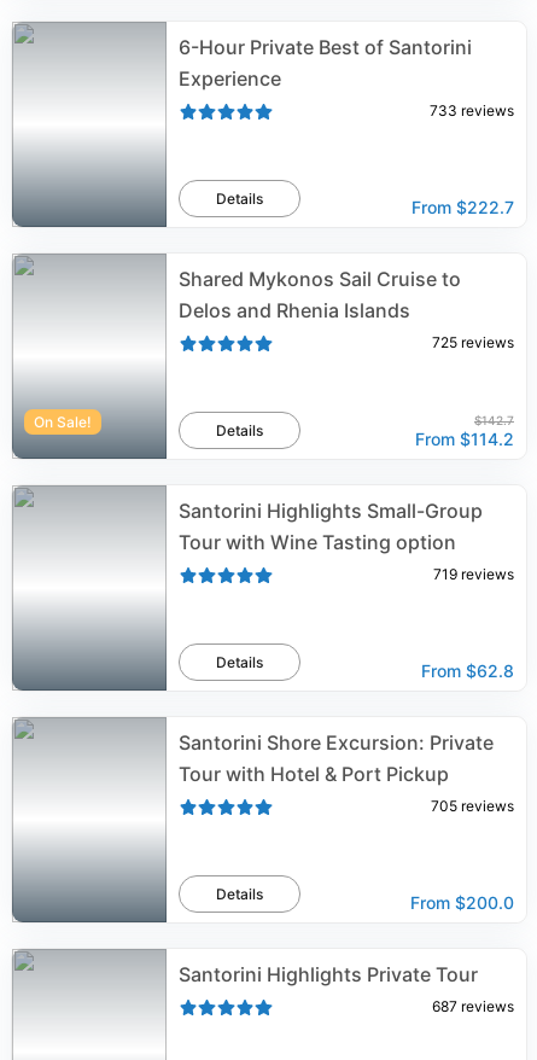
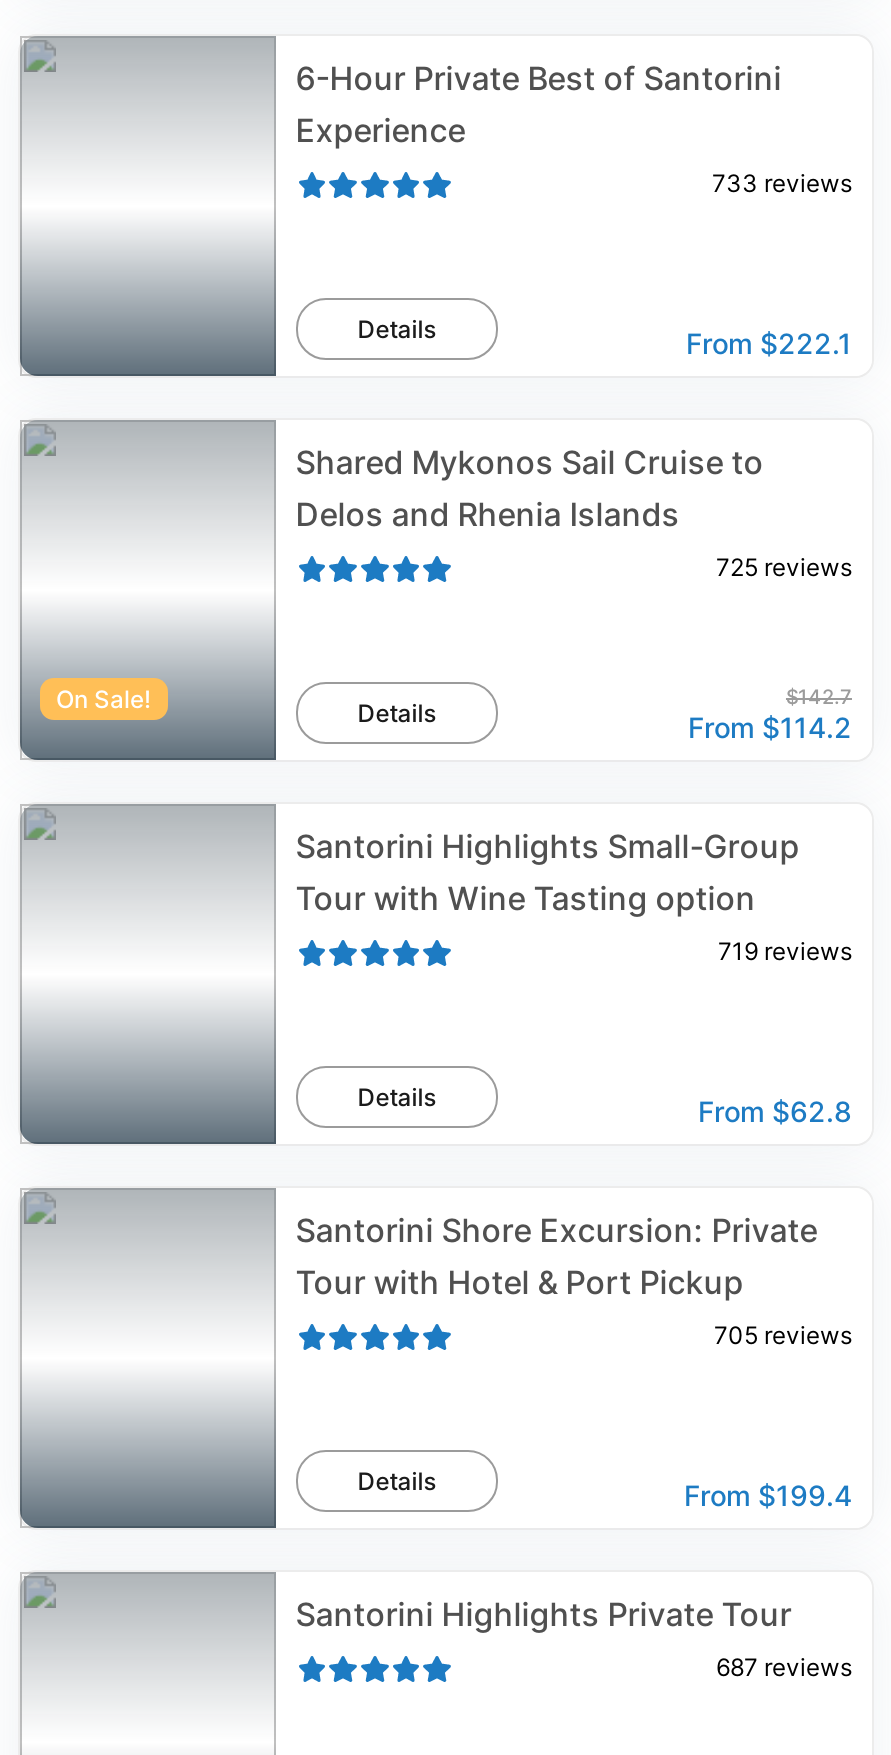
- From $222.7
+ From $222.1

- From $200.0
+ From $199.4
